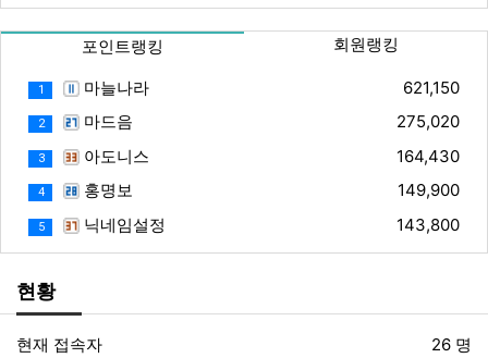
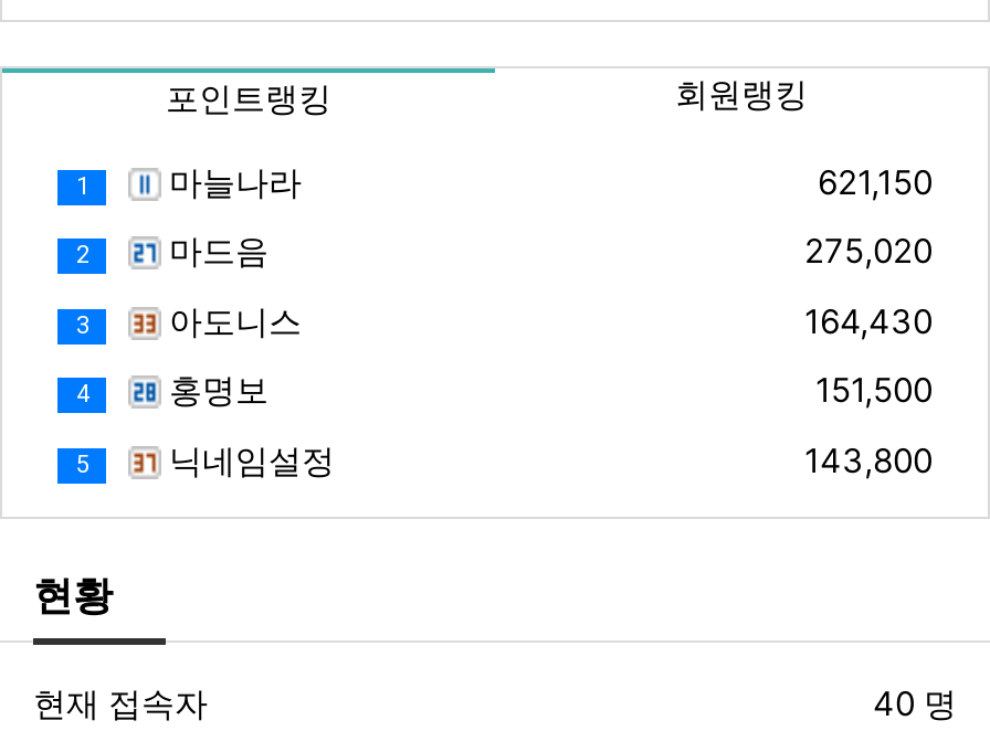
- 149,900
+ 151,500

- 26 명
+ 40 명
